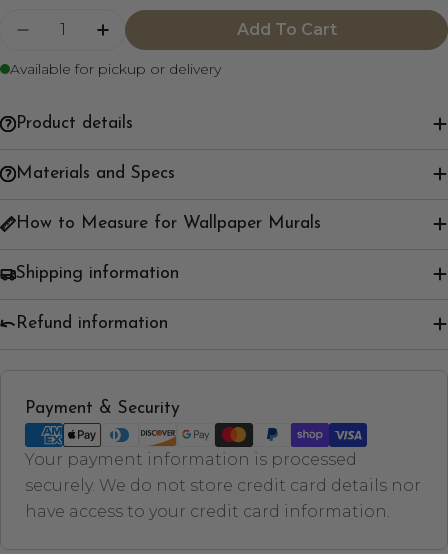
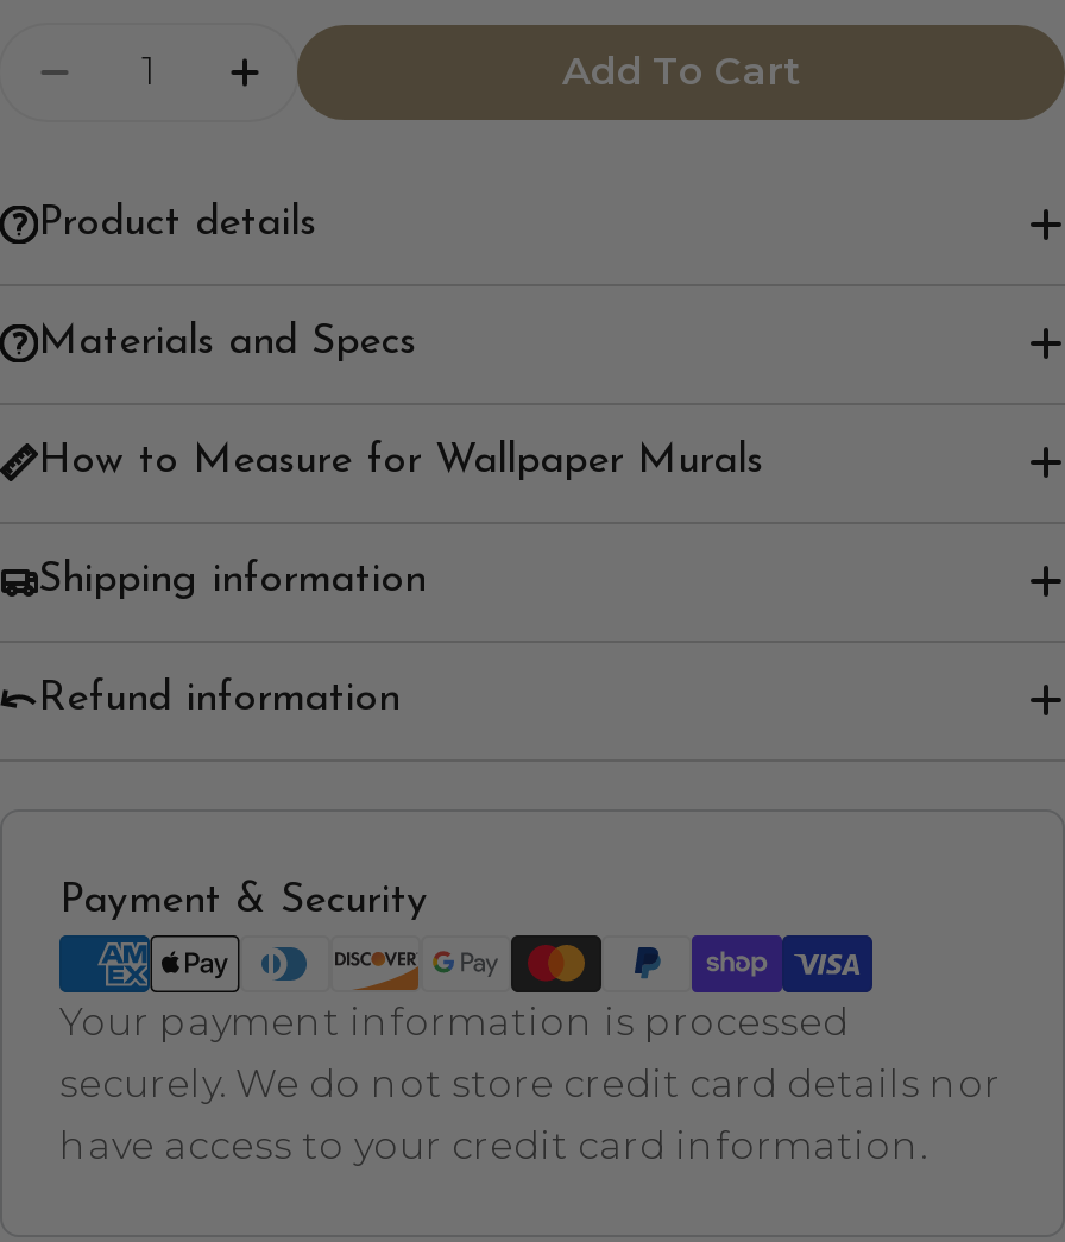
- Available for pickup or delivery
